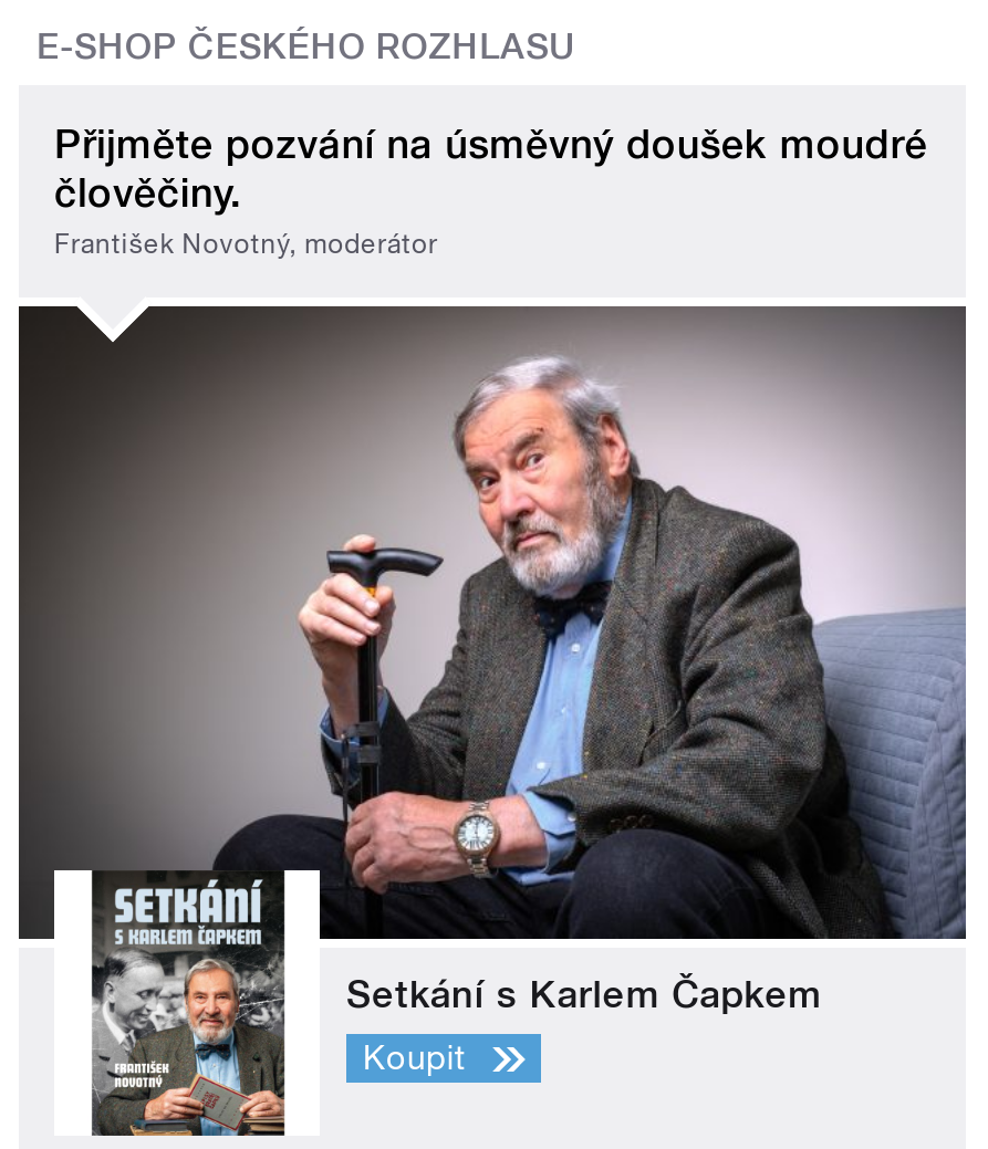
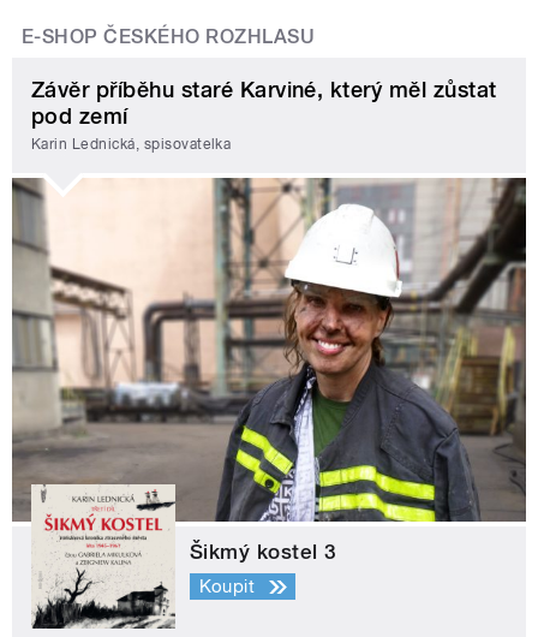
- Přijměte pozvání na úsměvný doušek moudré
- člověčiny.
- František Novotný, moderátor
+ Závěr příběhu staré Karviné, který měl zůstat
+ pod zemí
+ Karin Lednická, spisovatelka

- [image]
- Setkání s Karlem Čapkem
+ [image]
+ Šikmý kostel 3
